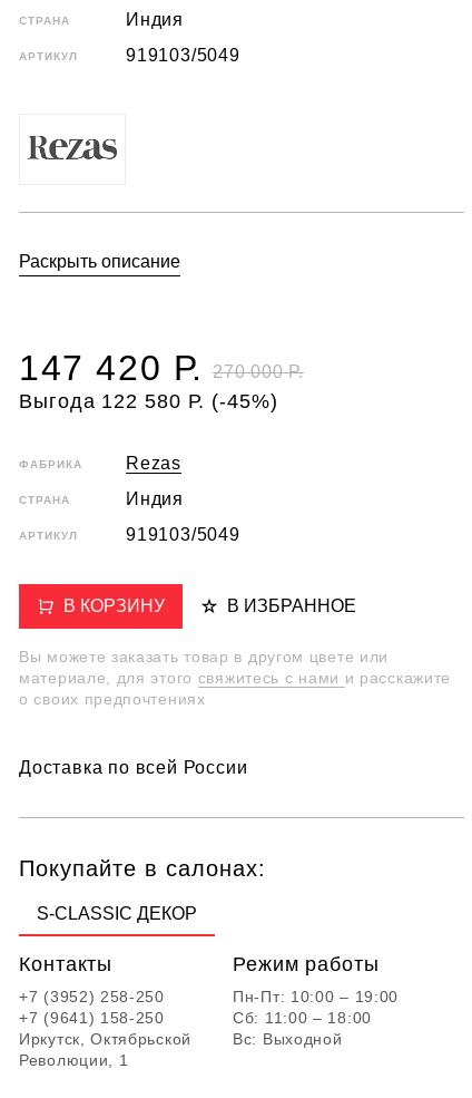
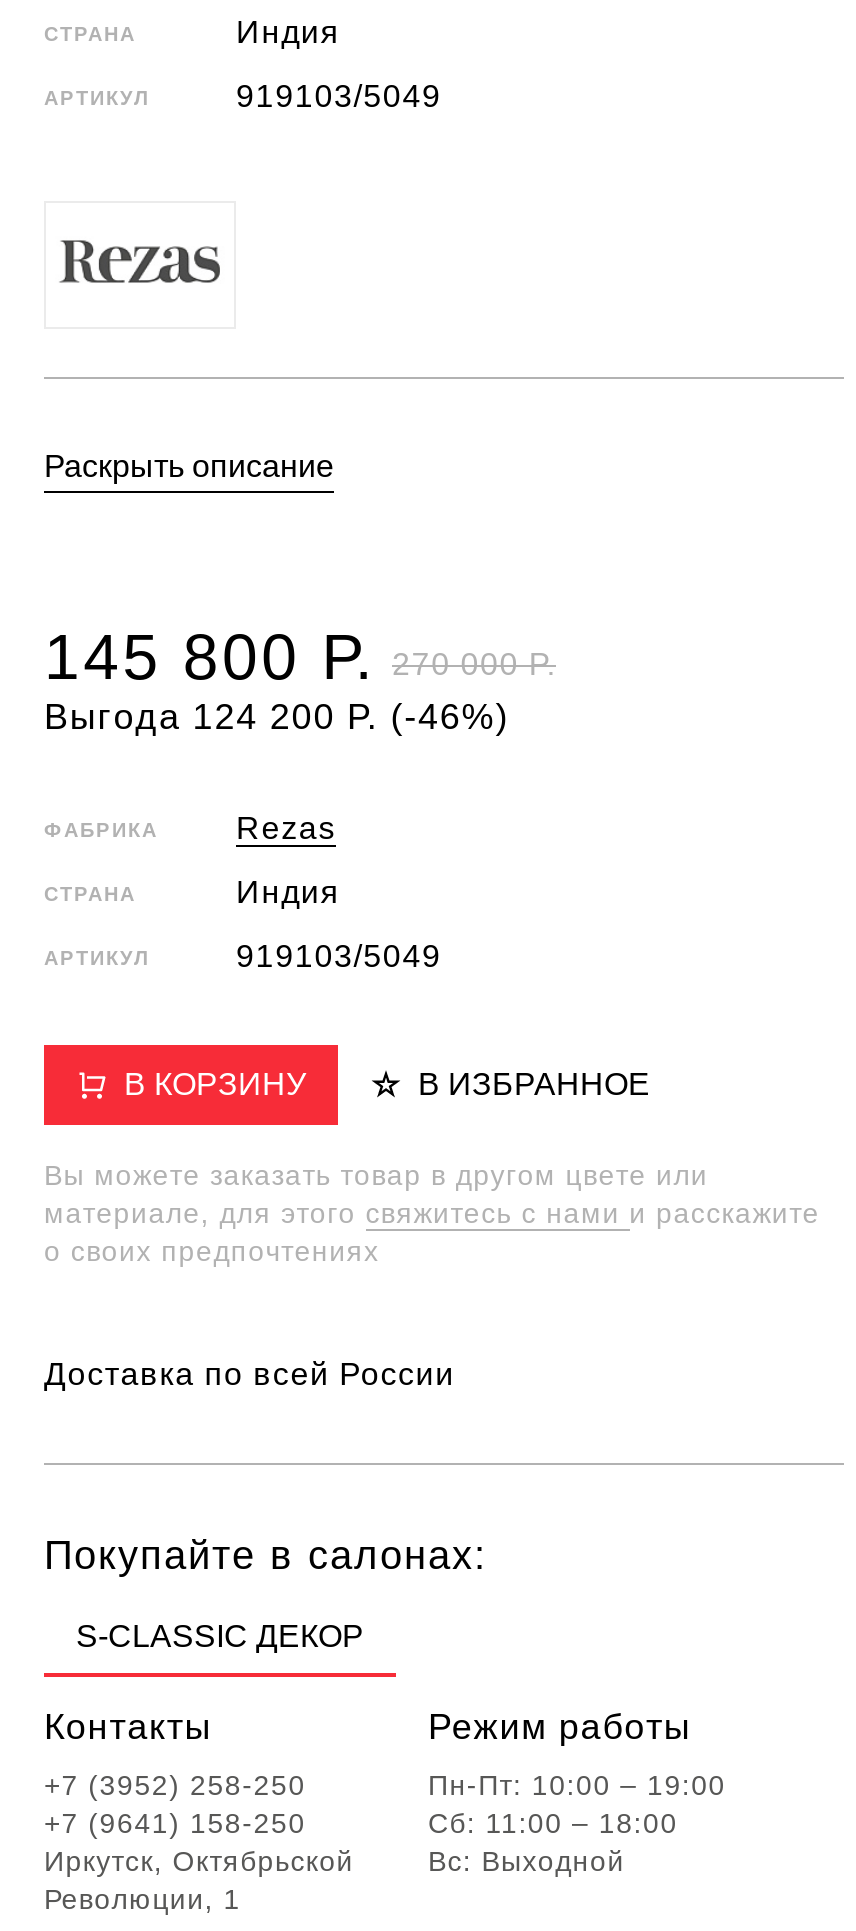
- 147 420 Р. 270 000 Р.
+ 145 800 Р. 270 000 Р.

- Выгода 122 580 Р. (-45%)
+ Выгода 124 200 Р. (-46%)
